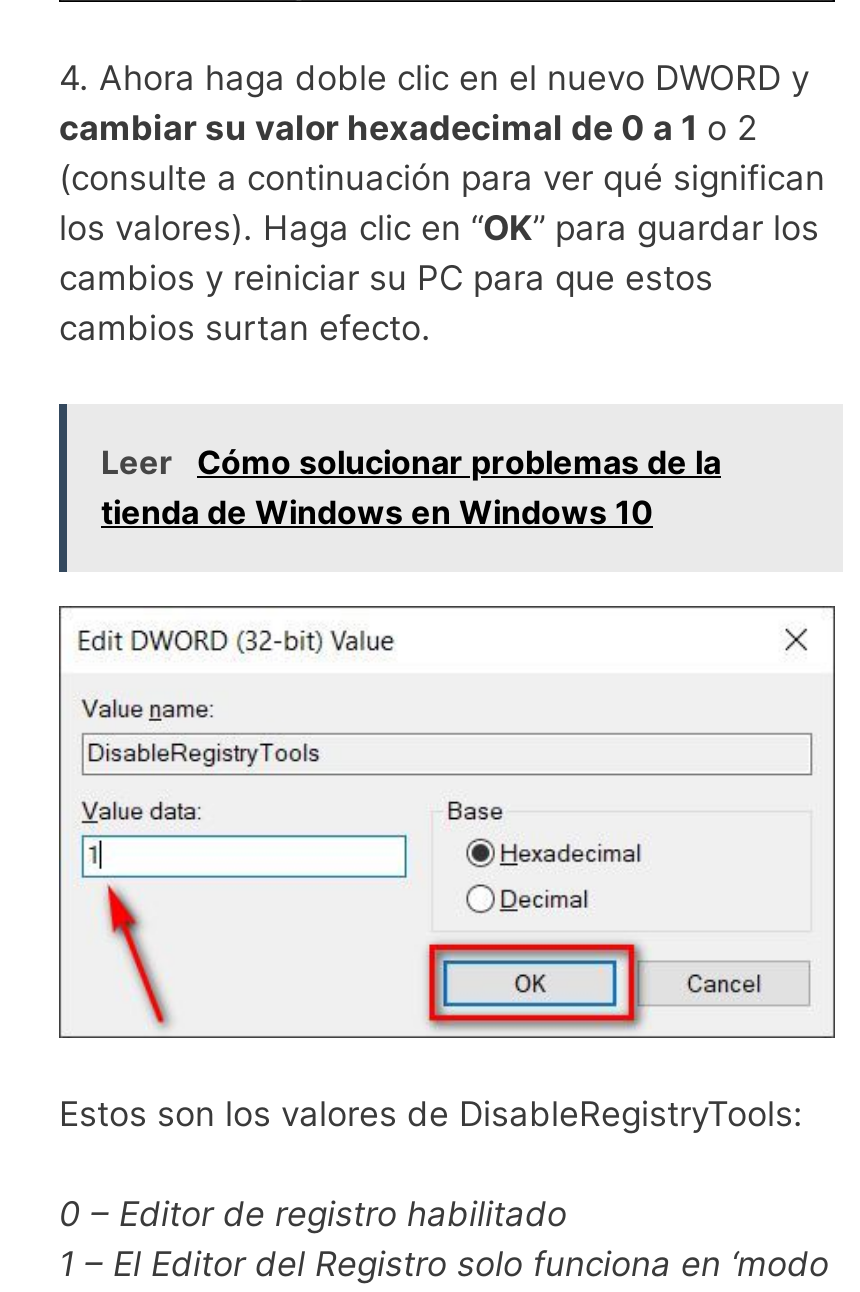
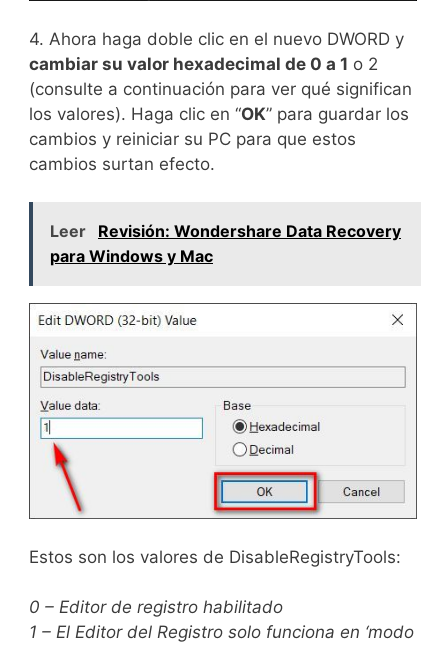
- Leer Cómo solucionar problemas de la
- tienda de Windows en Windows 10
+ Leer Revisión: Wondershare Data Recovery
+ para Windows y Mac
